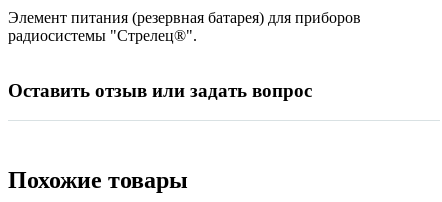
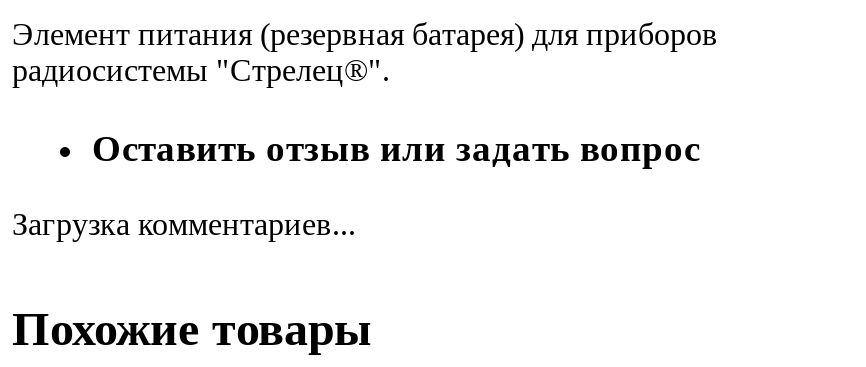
+ Загрузка комментариев...
